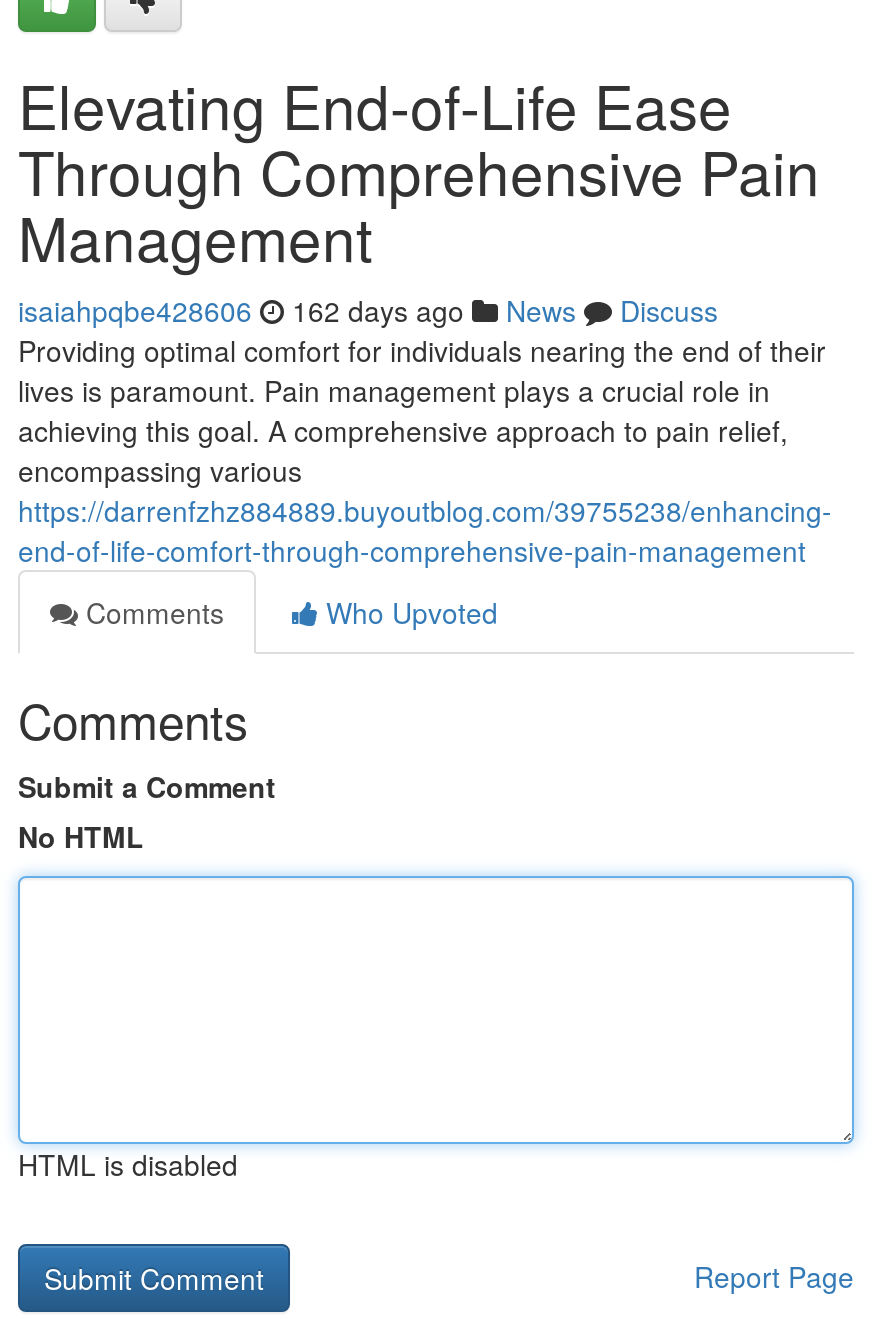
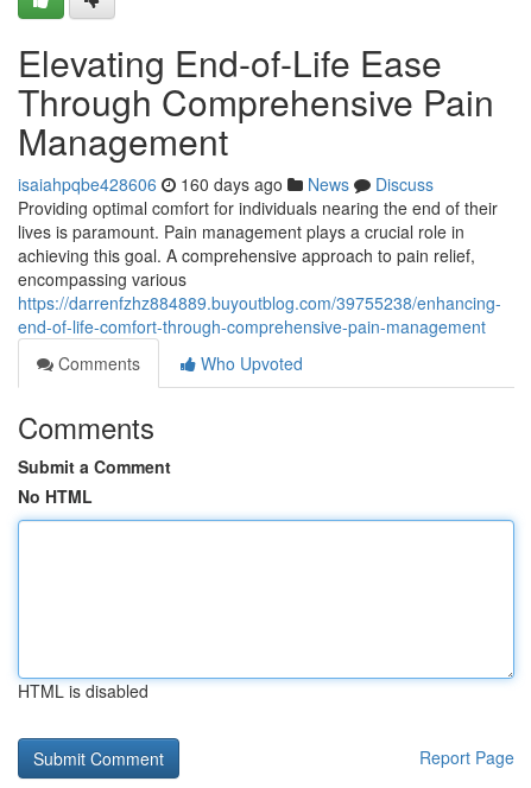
- isaiahpqbe428606 162 days ago News Discuss
+ isaiahpqbe428606 160 days ago News Discuss
